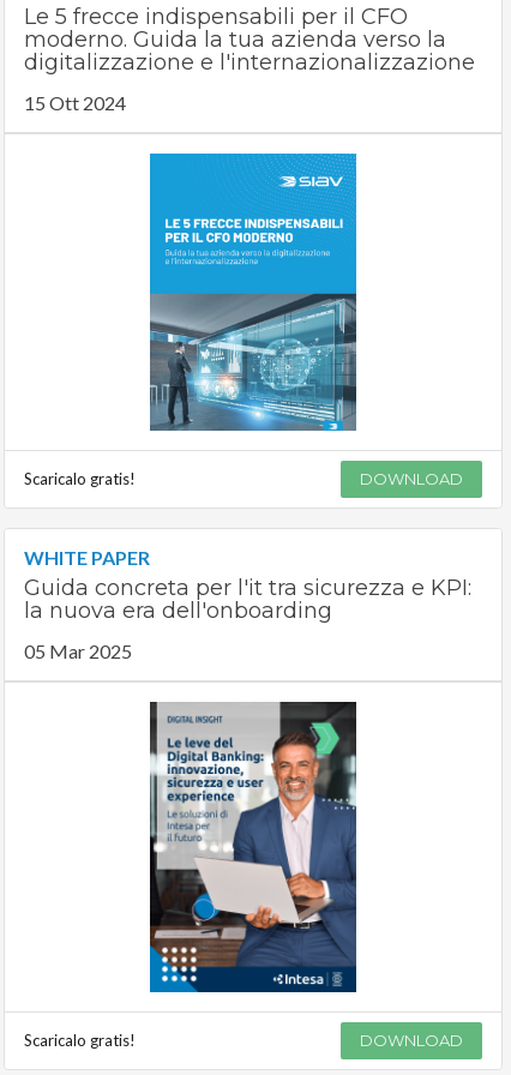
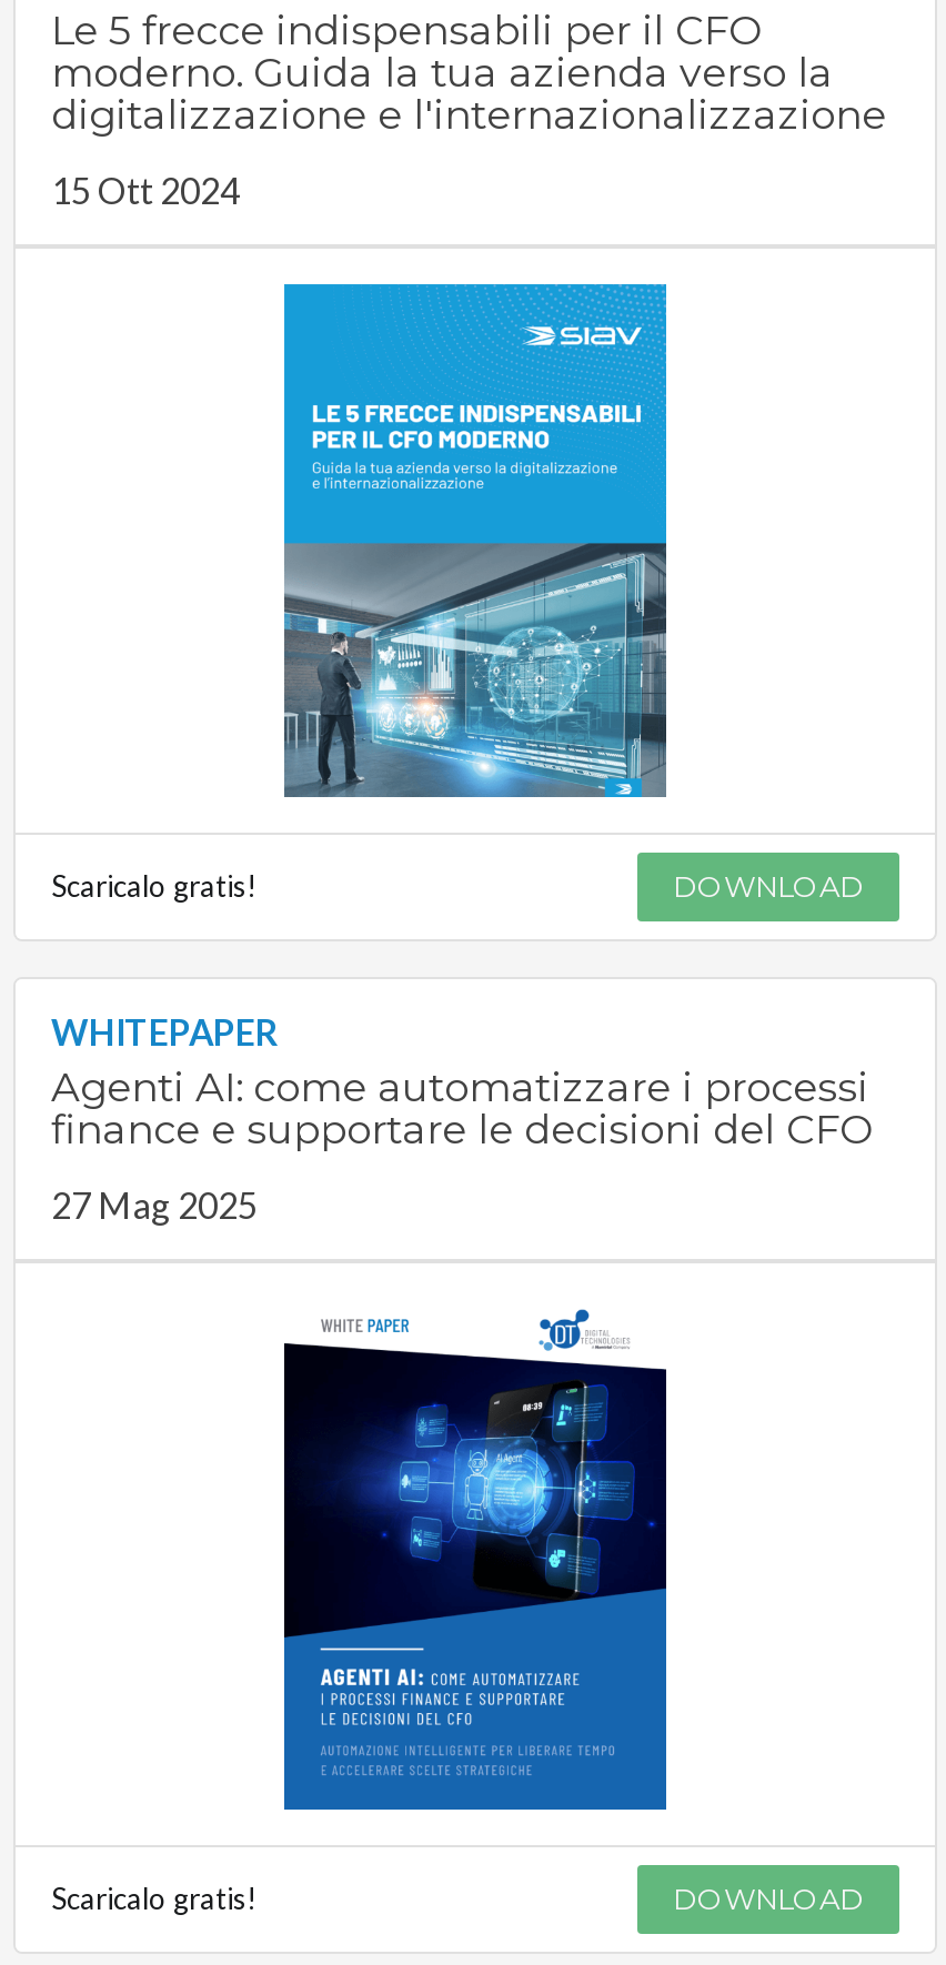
- WHITE PAPER
- Guida concreta per l'it tra sicurezza e KPI:
- la nuova era dell'onboarding
+ WHITEPAPER
+ Agenti AI: come automatizzare i processi
+ finance e supportare le decisioni del CFO

- 05 Mar 2025
+ 27 Mag 2025

- [image]
+ [image]
